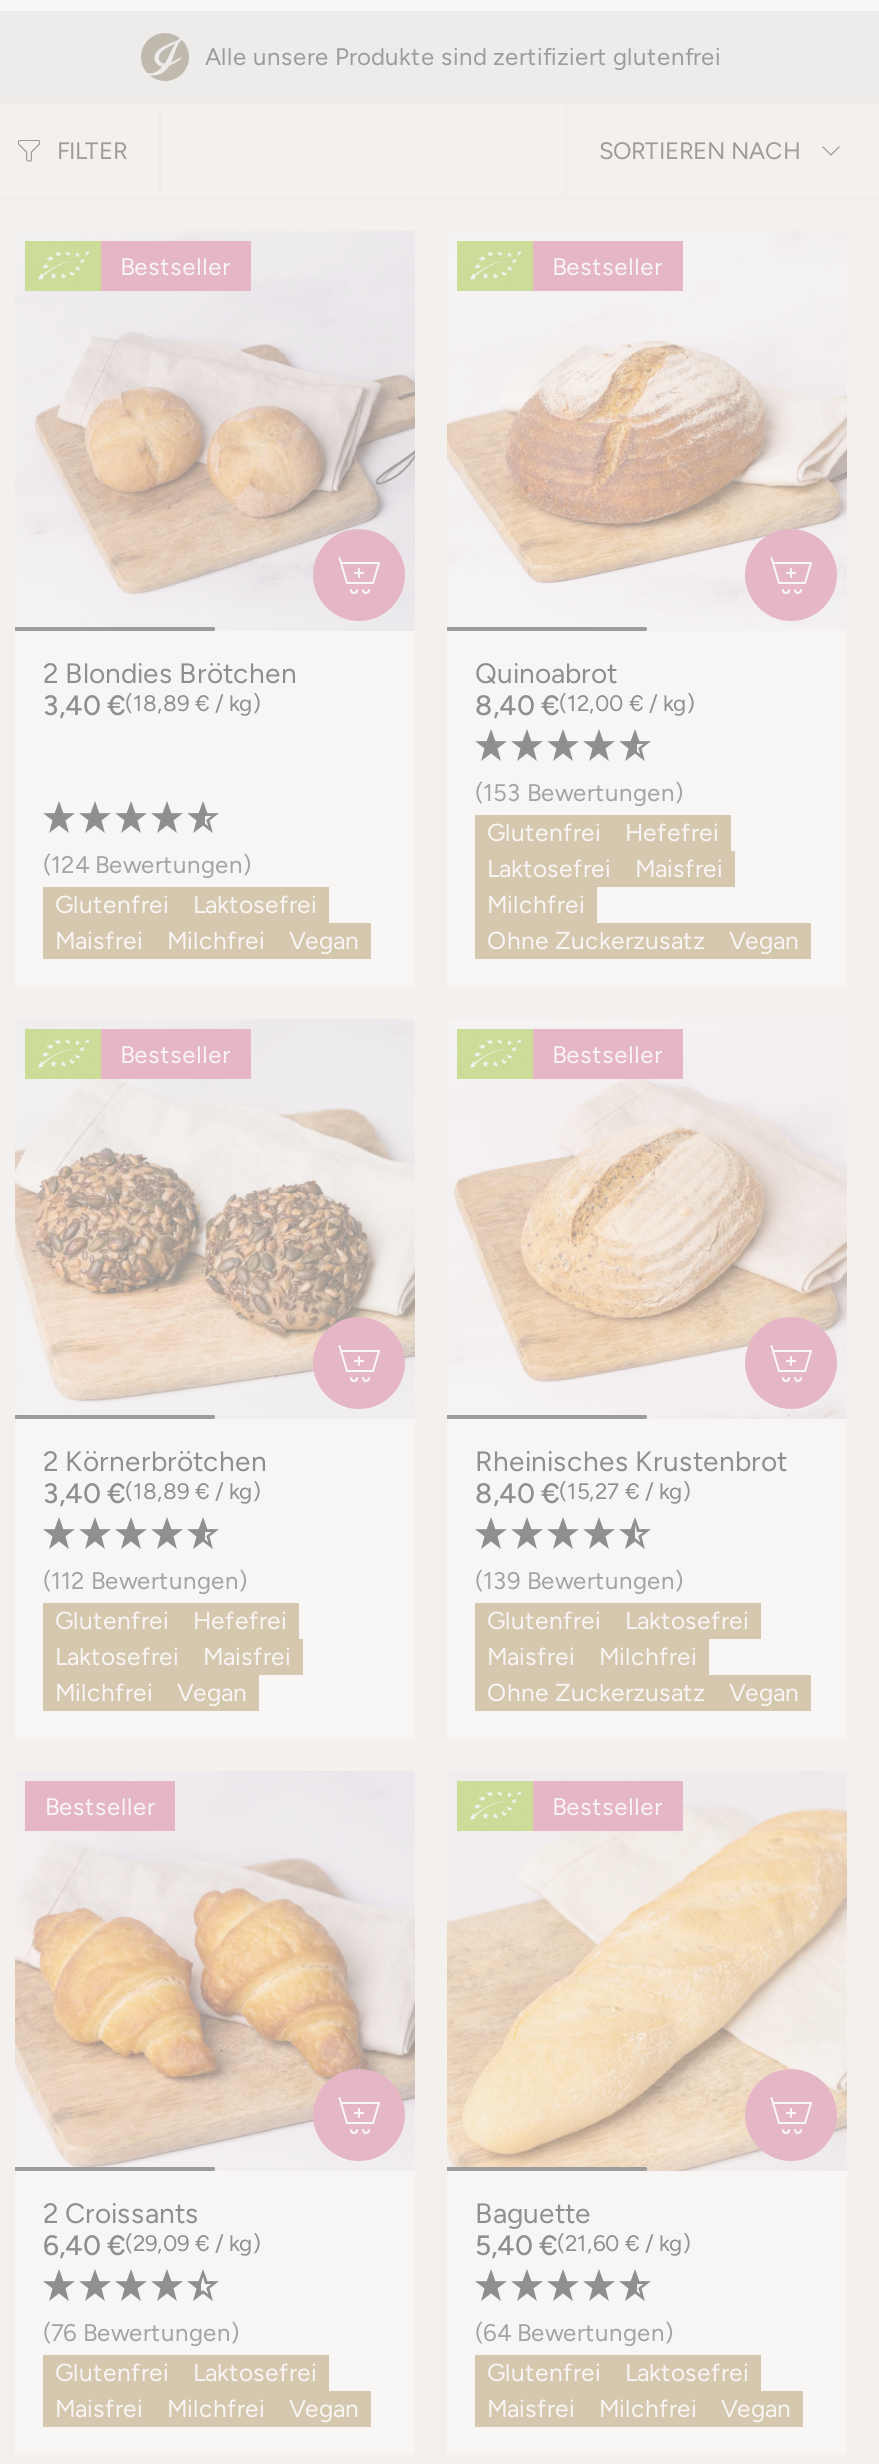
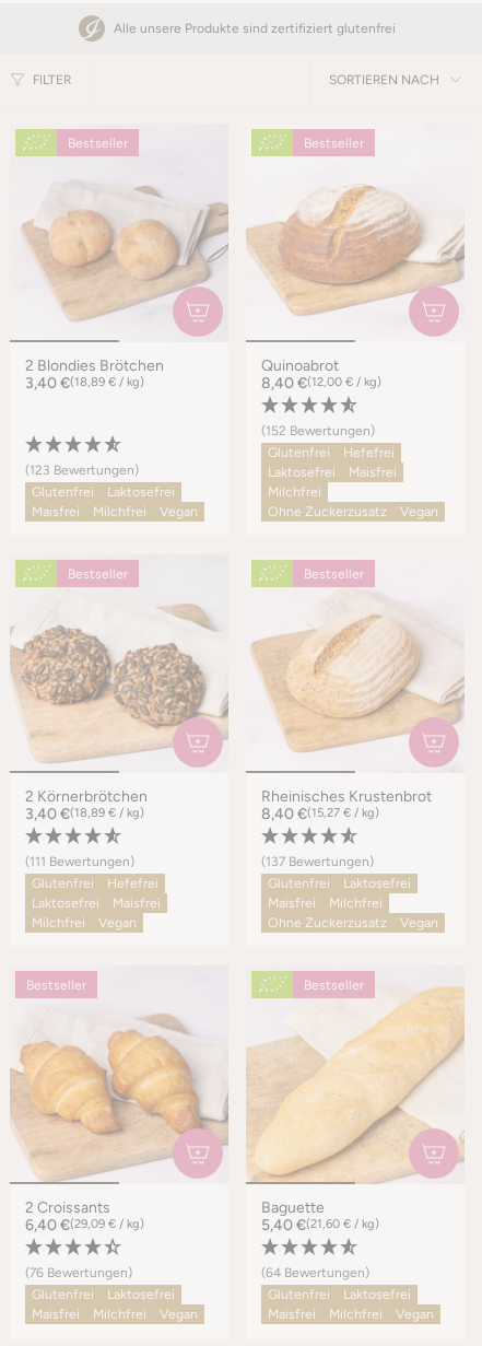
- (153 Bewertungen)
+ (152 Bewertungen)

- (124 Bewertungen)
+ (123 Bewertungen)

- (112 Bewertungen)
+ (111 Bewertungen)

- (139 Bewertungen)
+ (137 Bewertungen)
